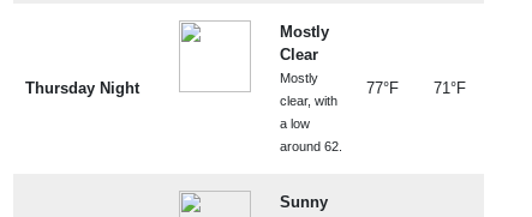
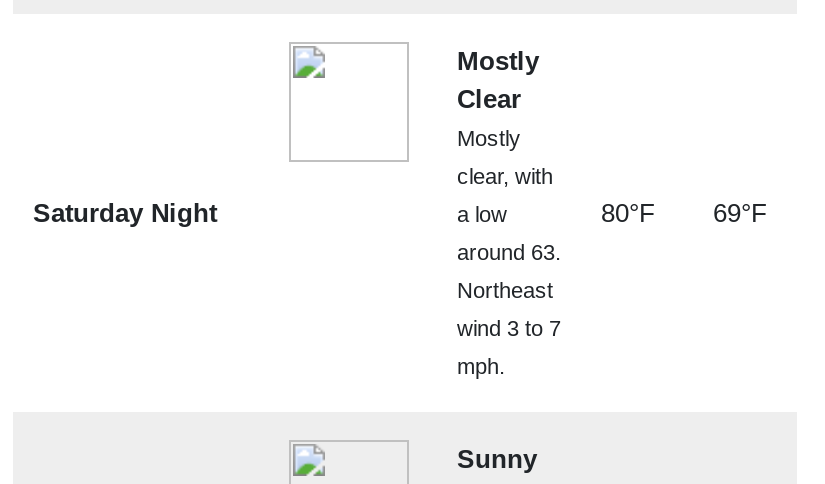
- Thursday Night
+ Saturday Night

- 77°F
- 71°F
+ 80°F
+ 69°F

- around 62.
+ around 63.
+ Northeast
+ wind 3 to 7
+ mph.
